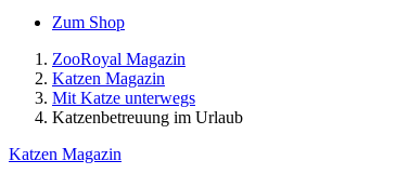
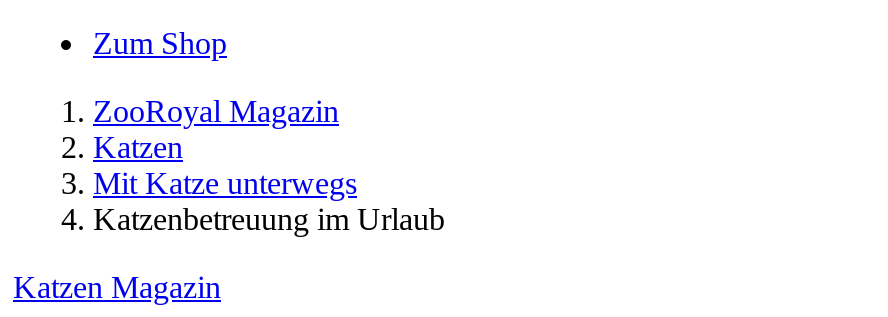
- Katzen Magazin
+ Katzen
